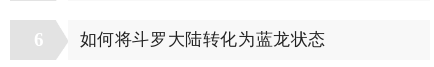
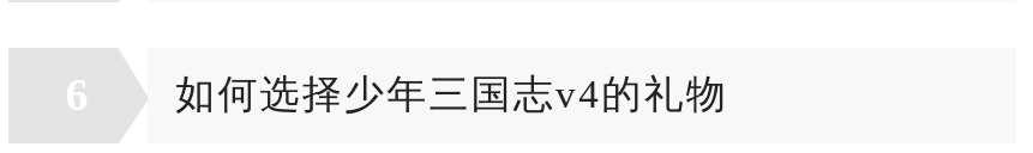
- 如何将斗罗大陆转化为蓝龙状态
+ 如何选择少年三国志v4的礼物
